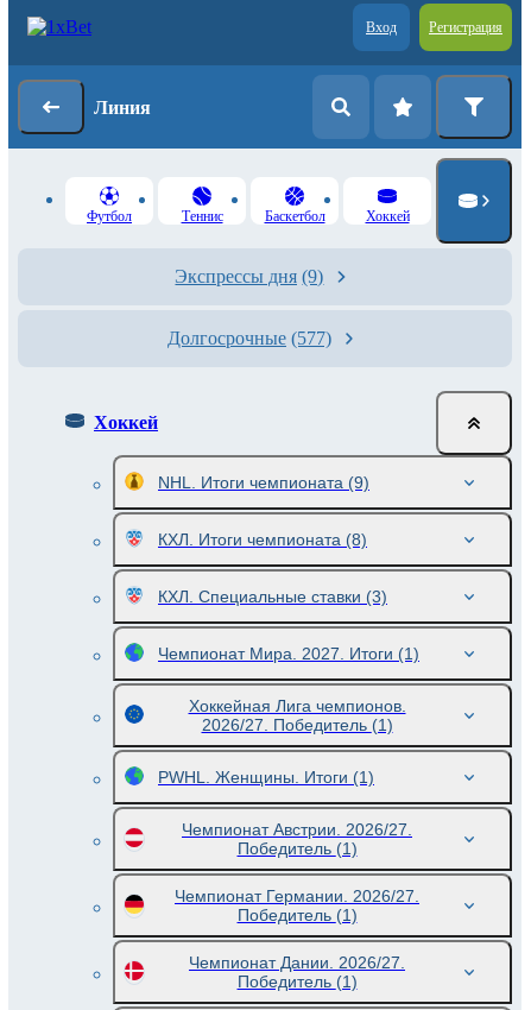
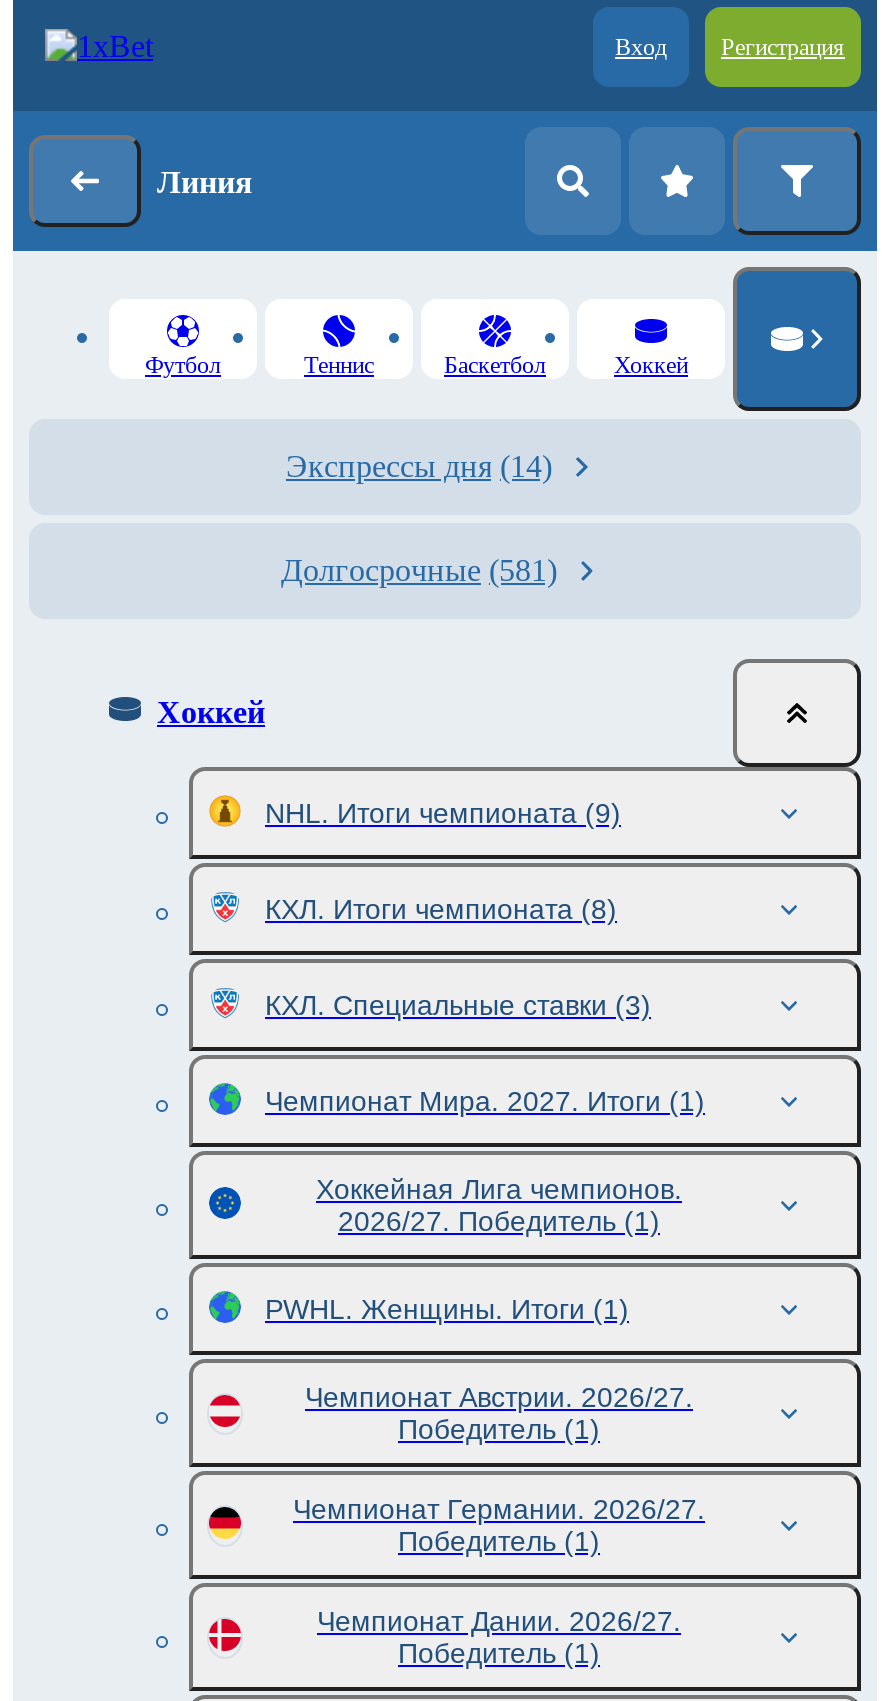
- Экспрессы дня (9)
+ Экспрессы дня (14)

- Долгосрочные (577)
+ Долгосрочные (581)
